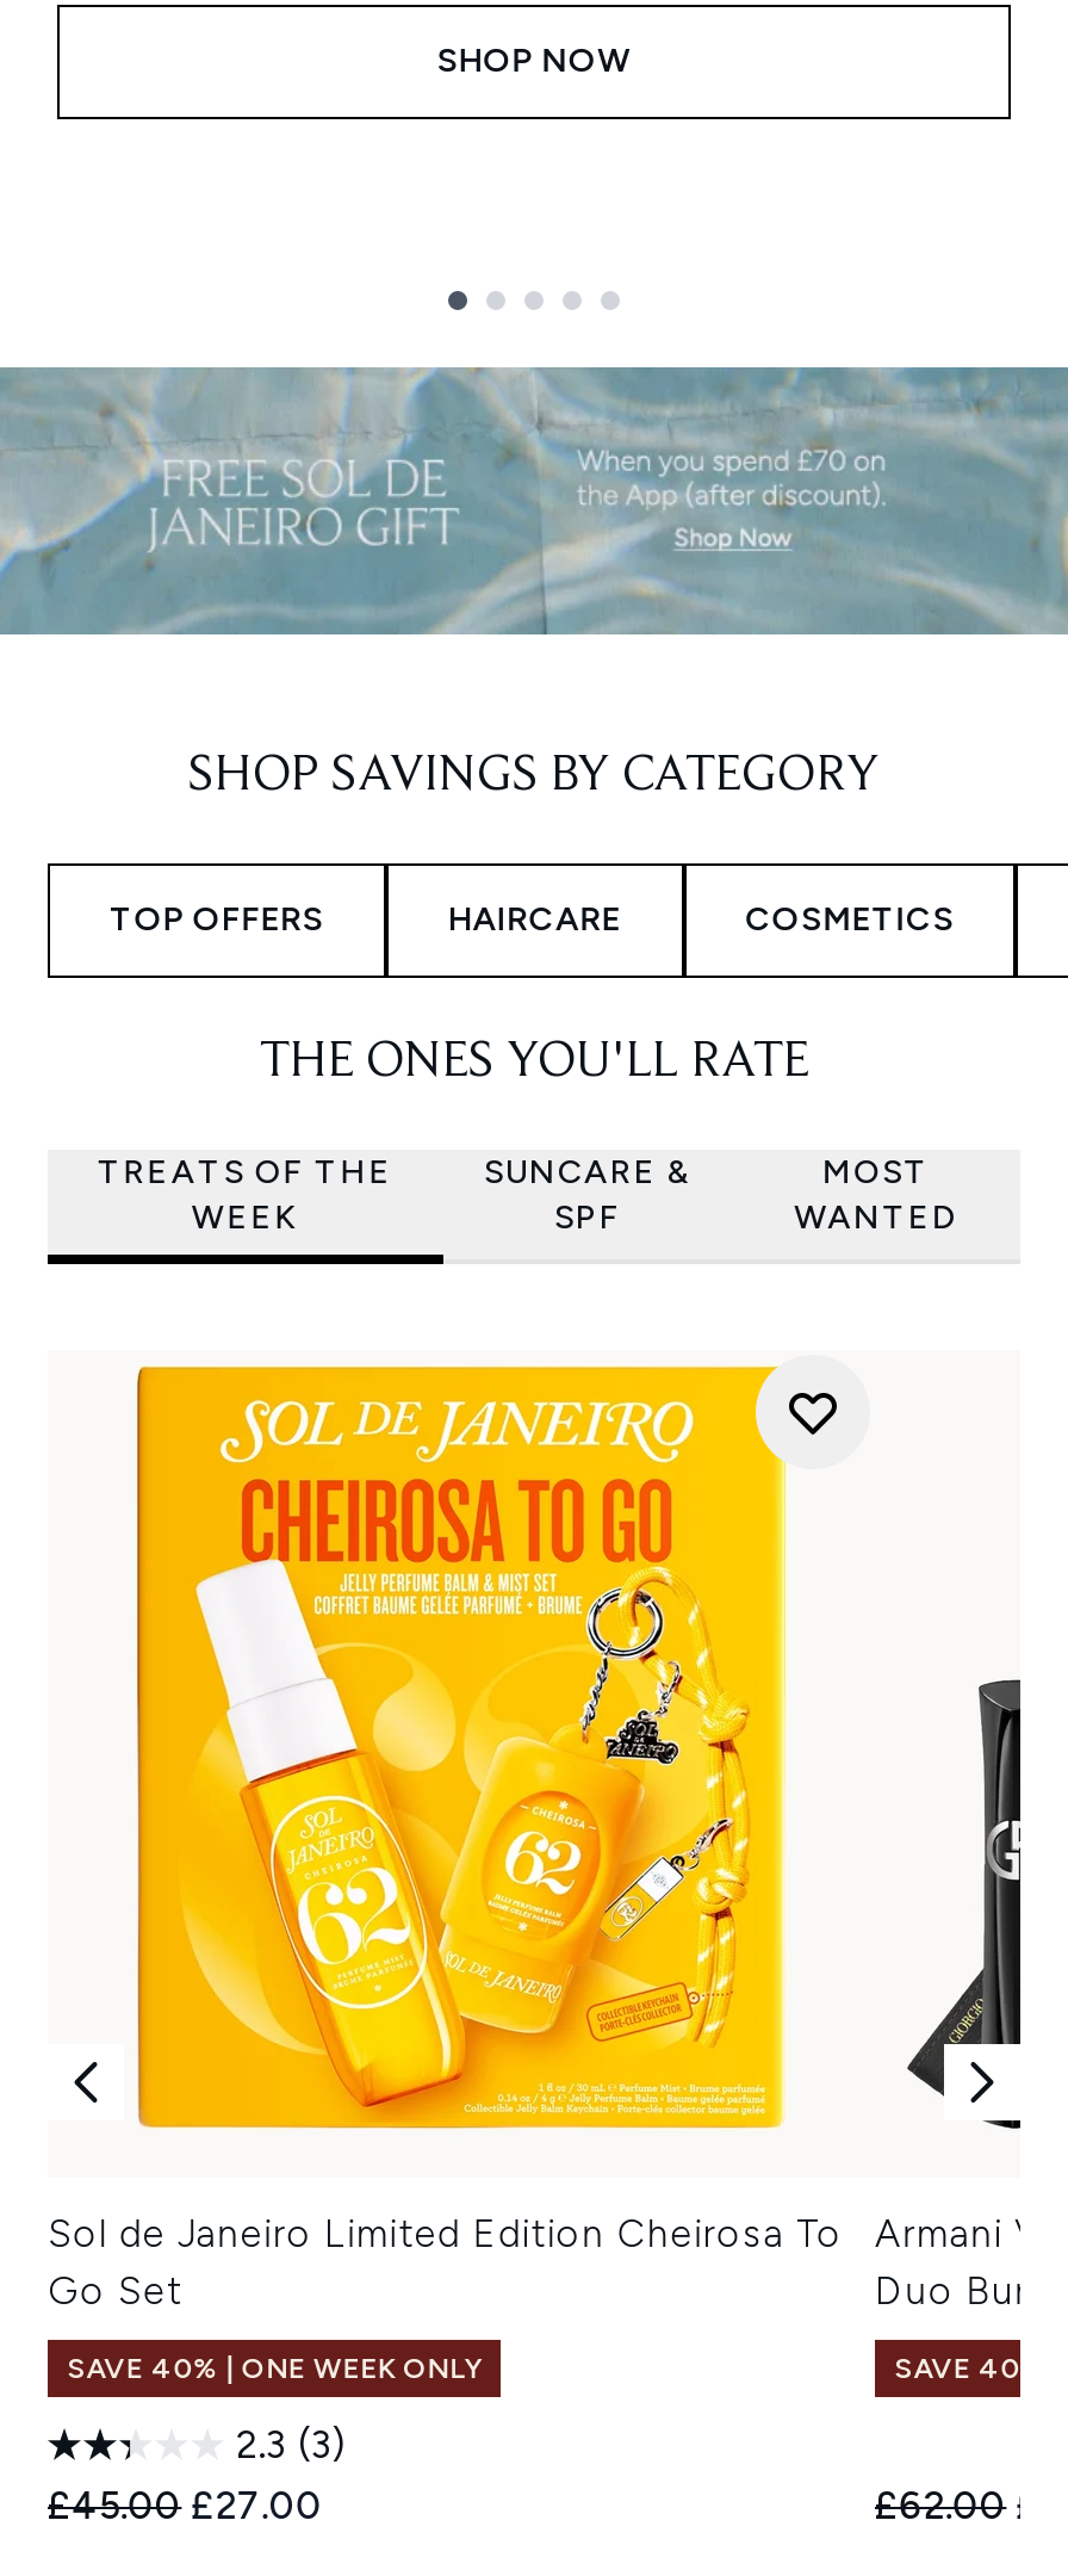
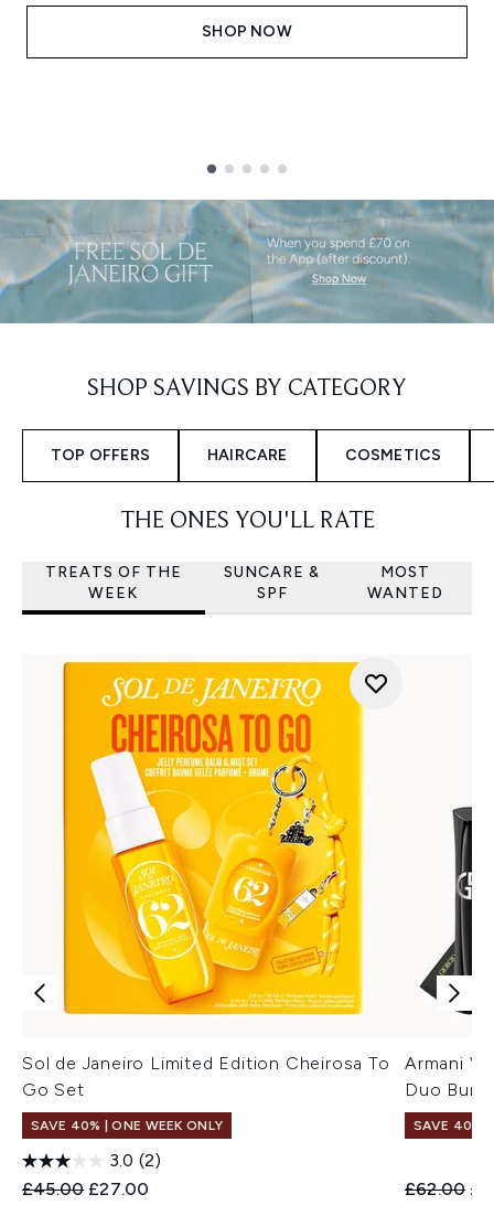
- 2.3 (3)
+ 3.0 (2)
